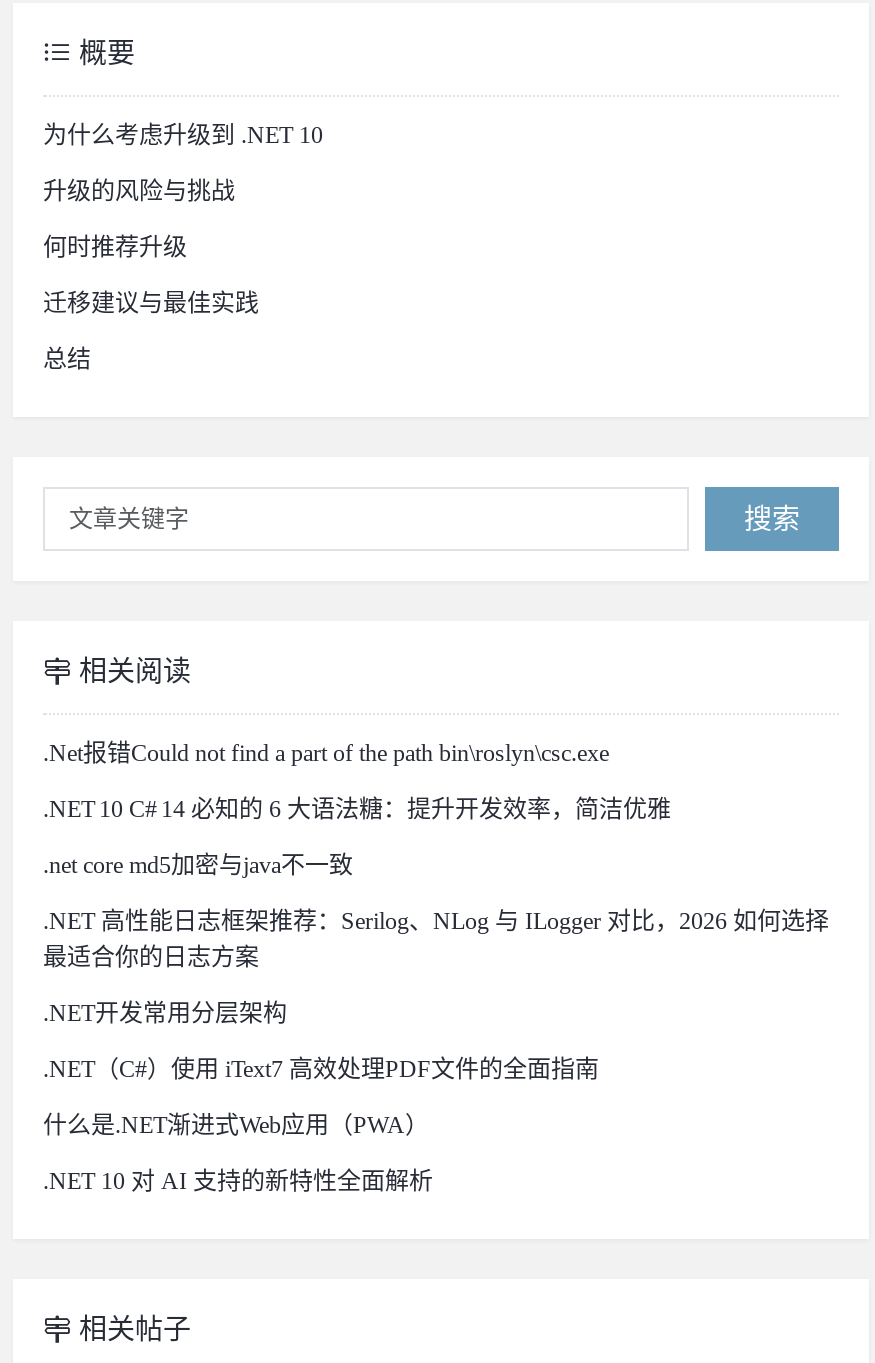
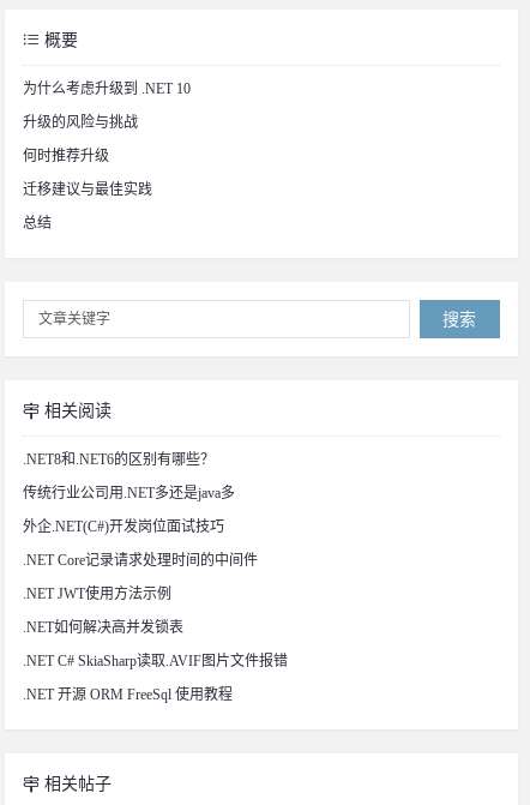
- .Net报错Could not find a part of the path bin\roslyn\csc.exe
+ .NET8和.NET6的区别有哪些？

- .NET 10 C# 14 必知的 6 大语法糖：提升开发效率，简洁优雅
+ 传统行业公司用.NET多还是java多

- .net core md5加密与java不一致
+ 外企.NET(C#)开发岗位面试技巧

- .NET 高性能日志框架推荐：Serilog、NLog 与 ILogger 对比，2026 如何选择
- 最适合你的日志方案
+ .NET Core记录请求处理时间的中间件

- .NET开发常用分层架构
+ .NET JWT使用方法示例

- .NET（C#）使用 iText7 高效处理PDF文件的全面指南
+ .NET如何解决高并发锁表

- 什么是.NET渐进式Web应用（PWA）
+ .NET C# SkiaSharp读取.AVIF图片文件报错

- .NET 10 对 AI 支持的新特性全面解析
+ .NET 开源 ORM FreeSql 使用教程
